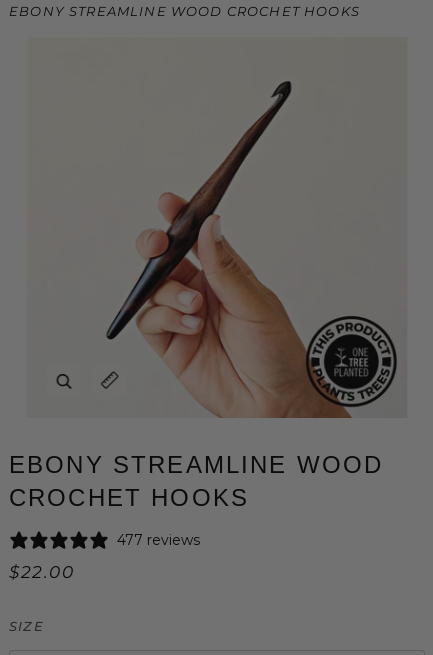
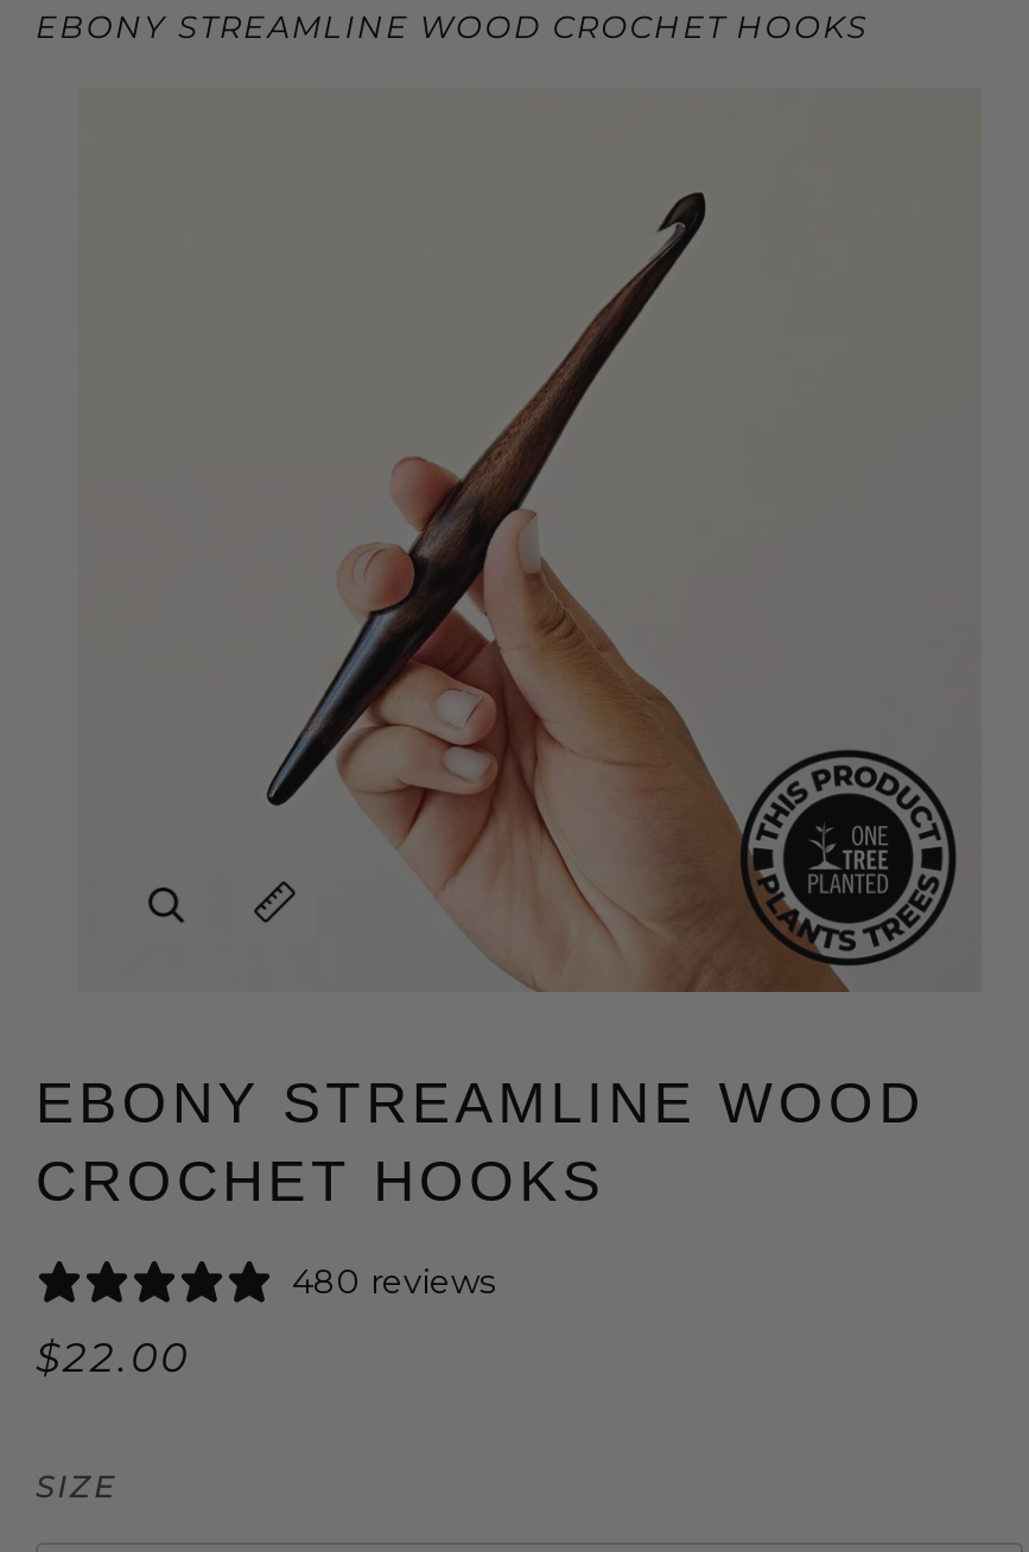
- 477 reviews
+ 480 reviews
